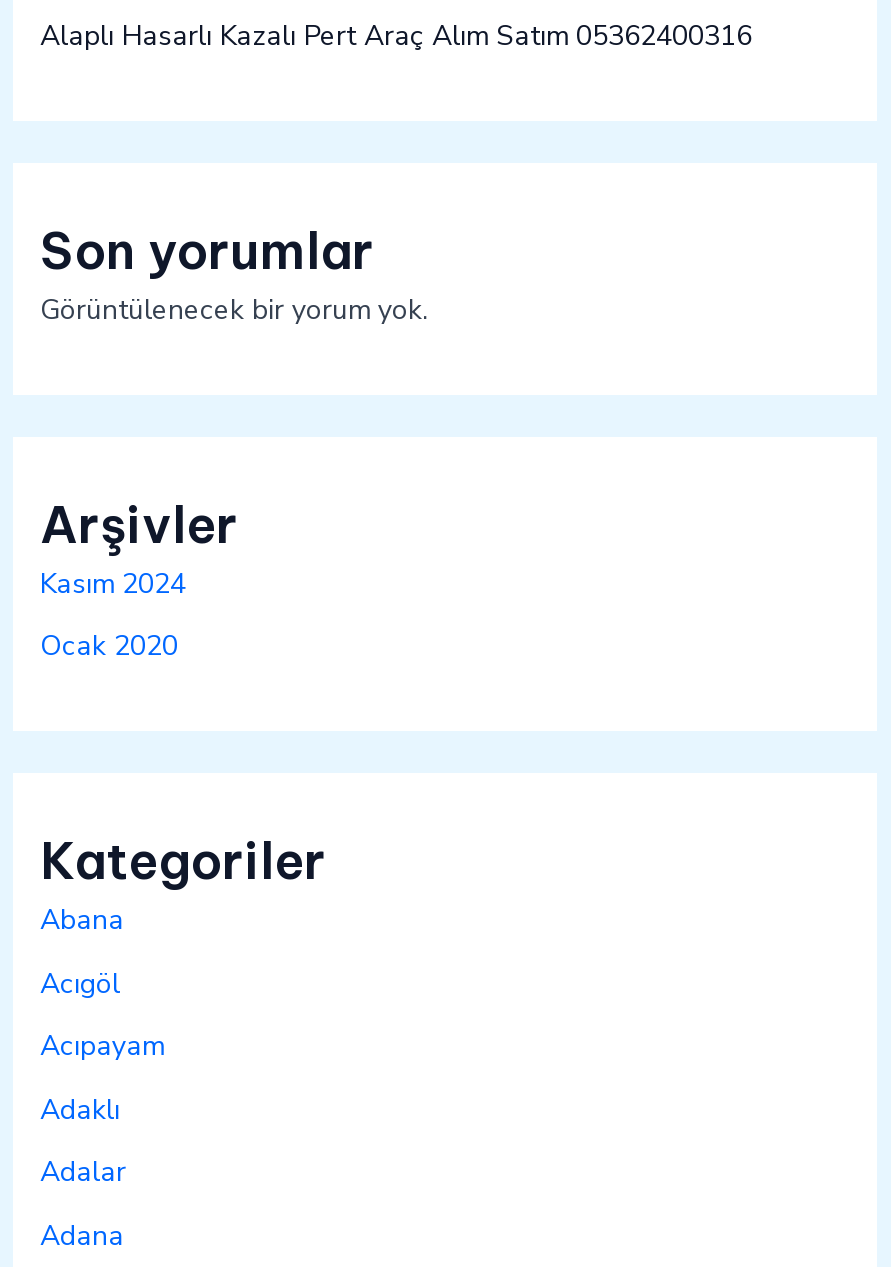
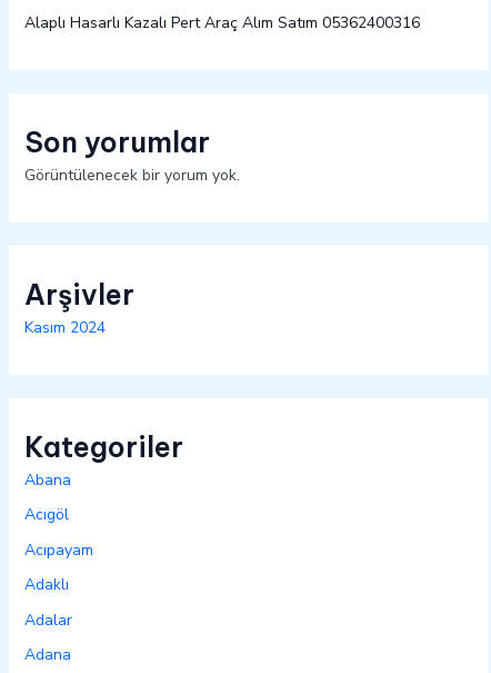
- Ocak 2020
